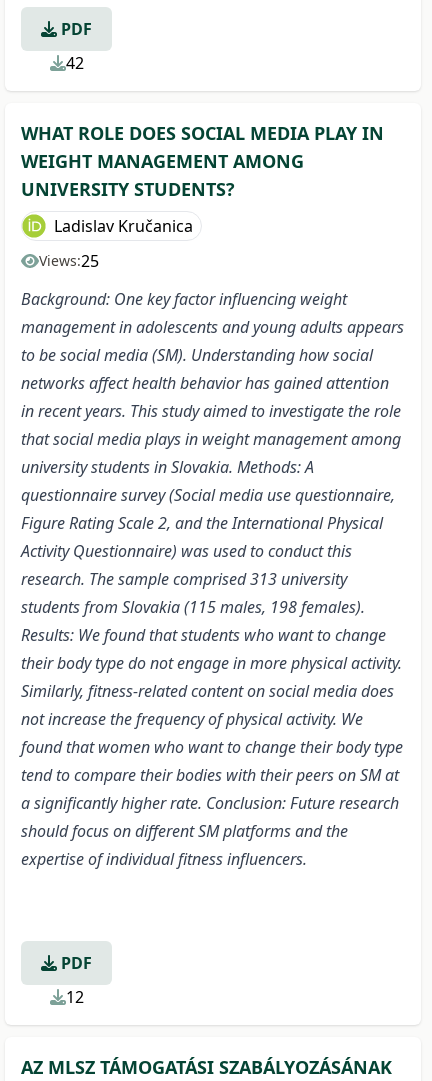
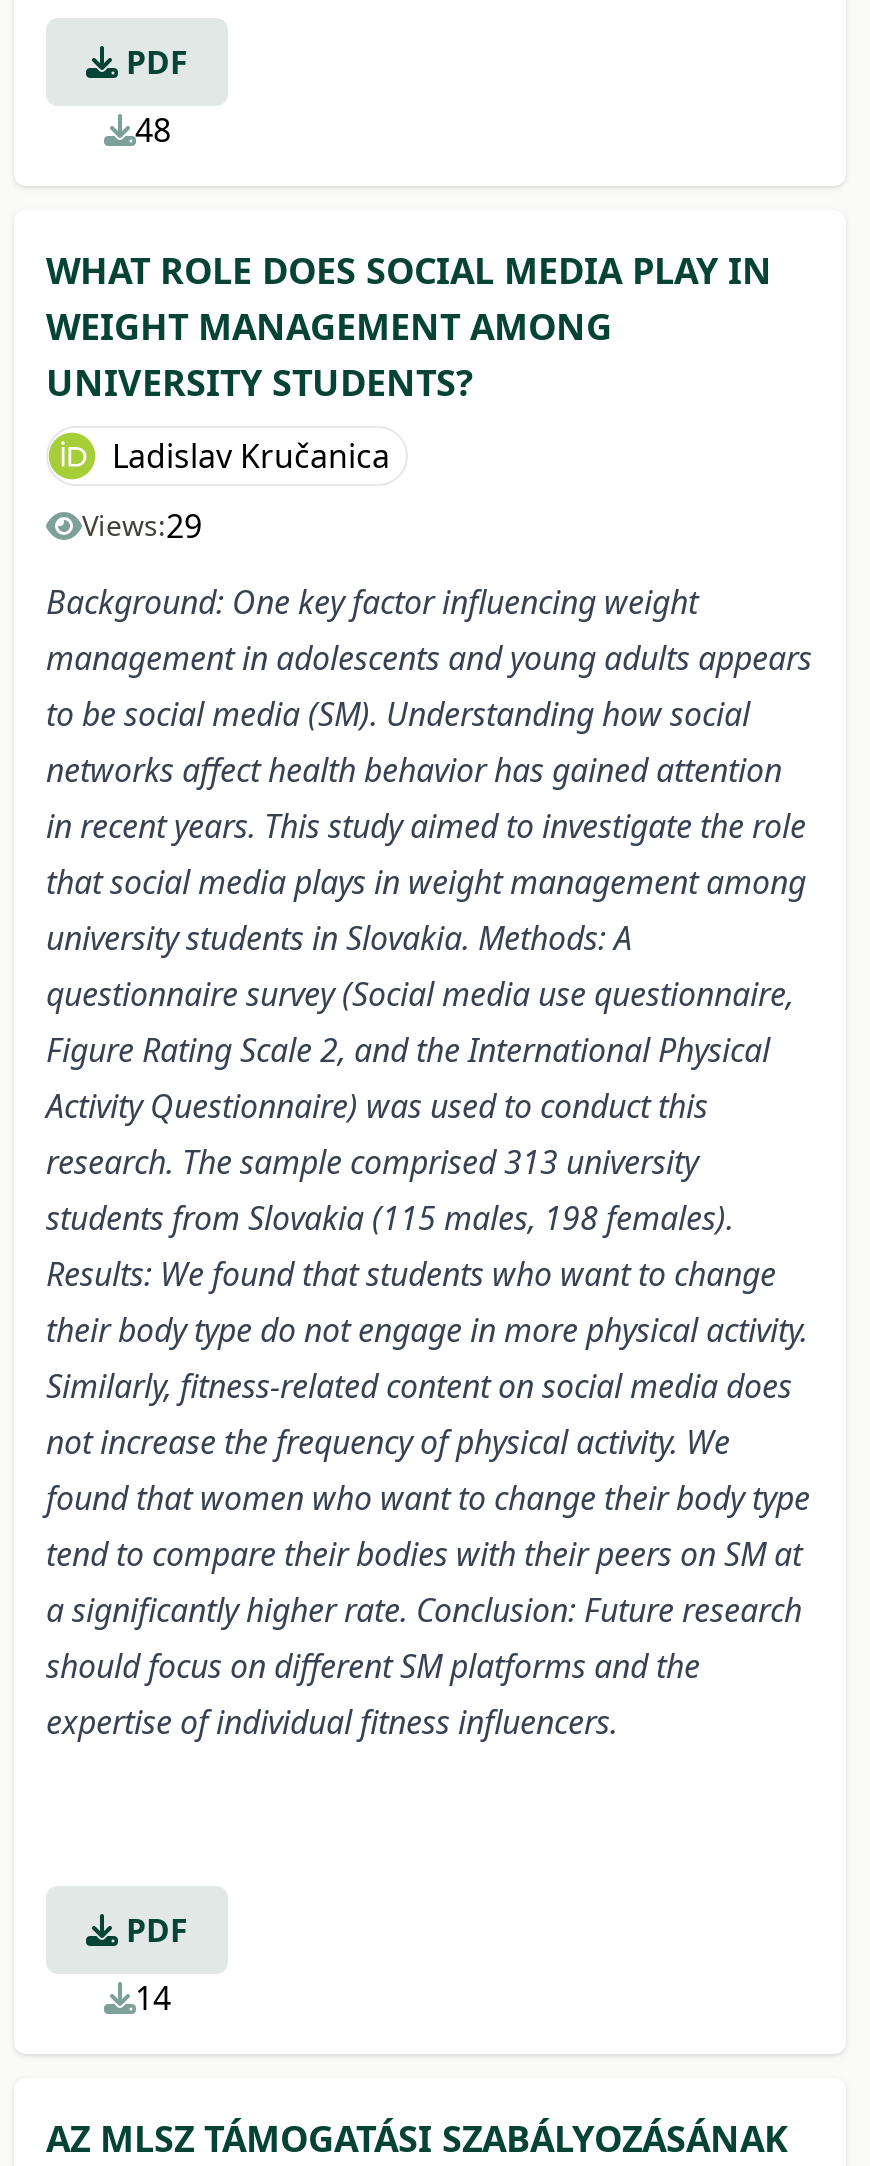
- 42
+ 48

- Views:25
+ Views:29

- 12
+ 14
